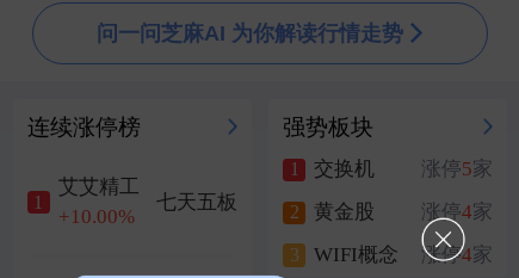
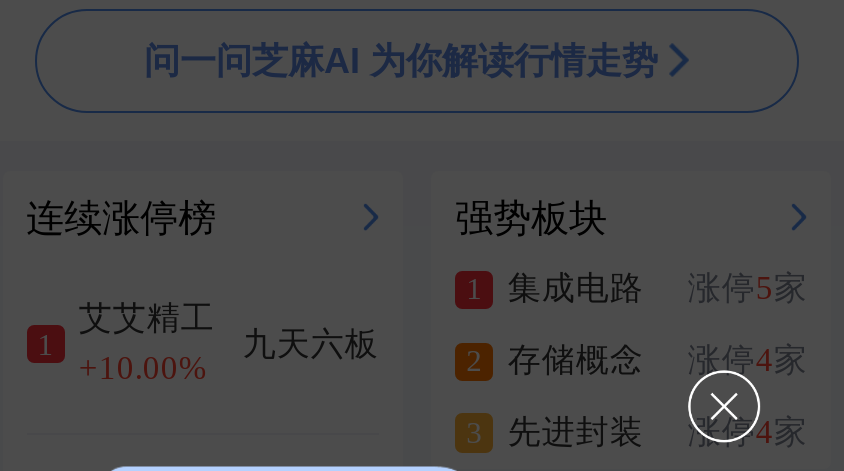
- 交换机
+ 集成电路

- 七天五板
+ 九天六板

- 黄金股
+ 存储概念

- WIFI概念
+ 先进封装
